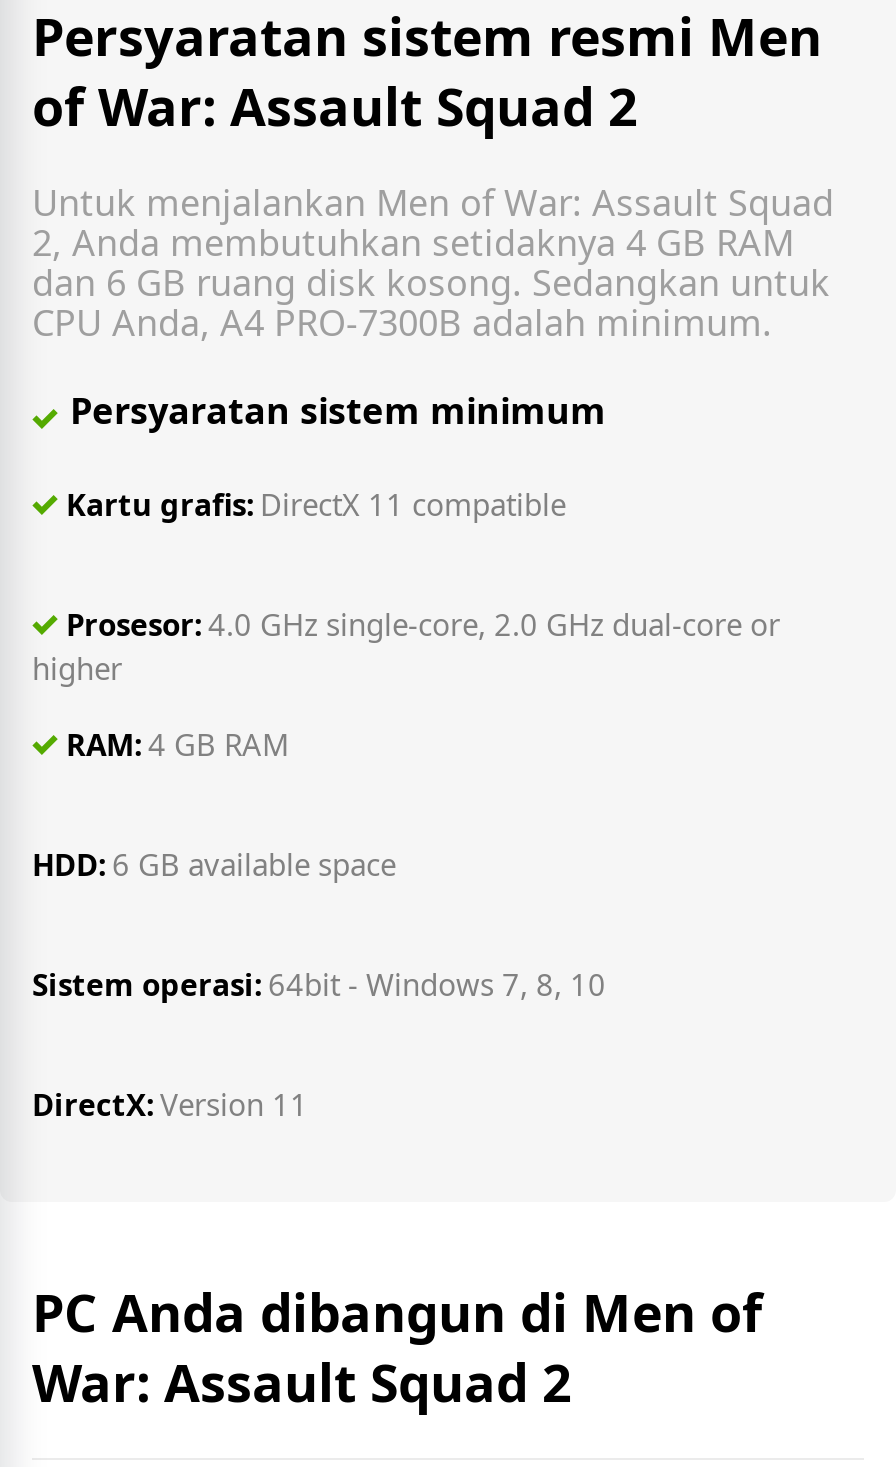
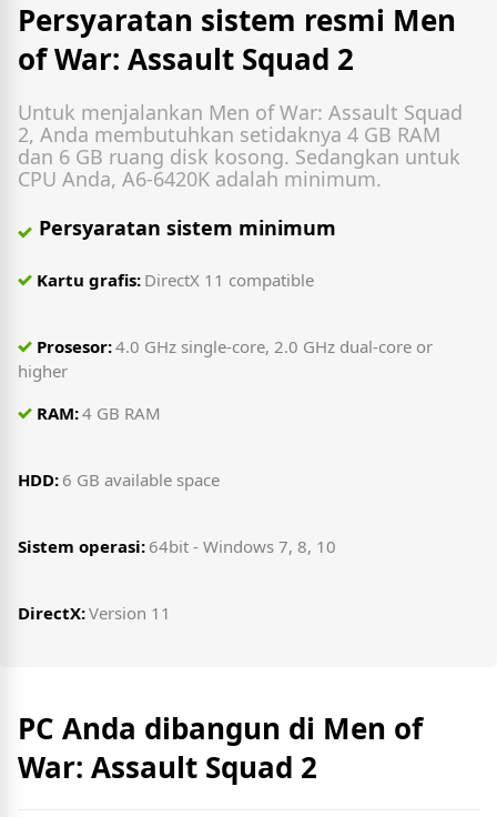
- CPU Anda, A4 PRO-7300B adalah minimum.
+ CPU Anda, A6-6420K adalah minimum.
